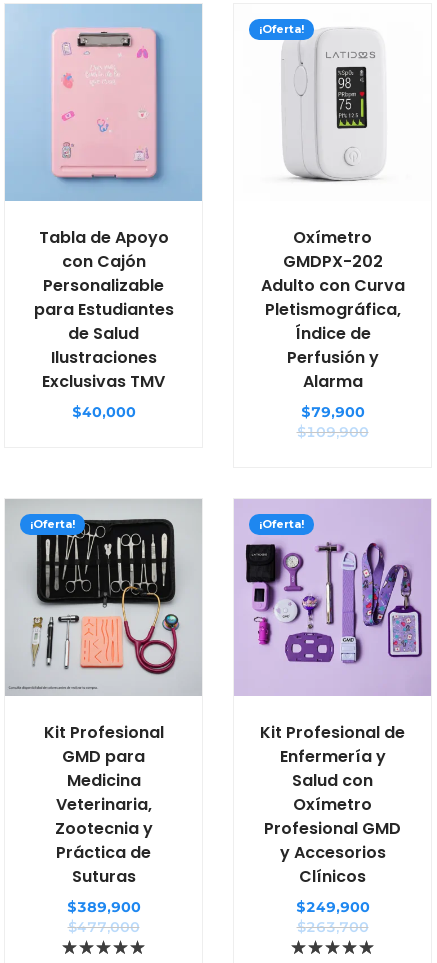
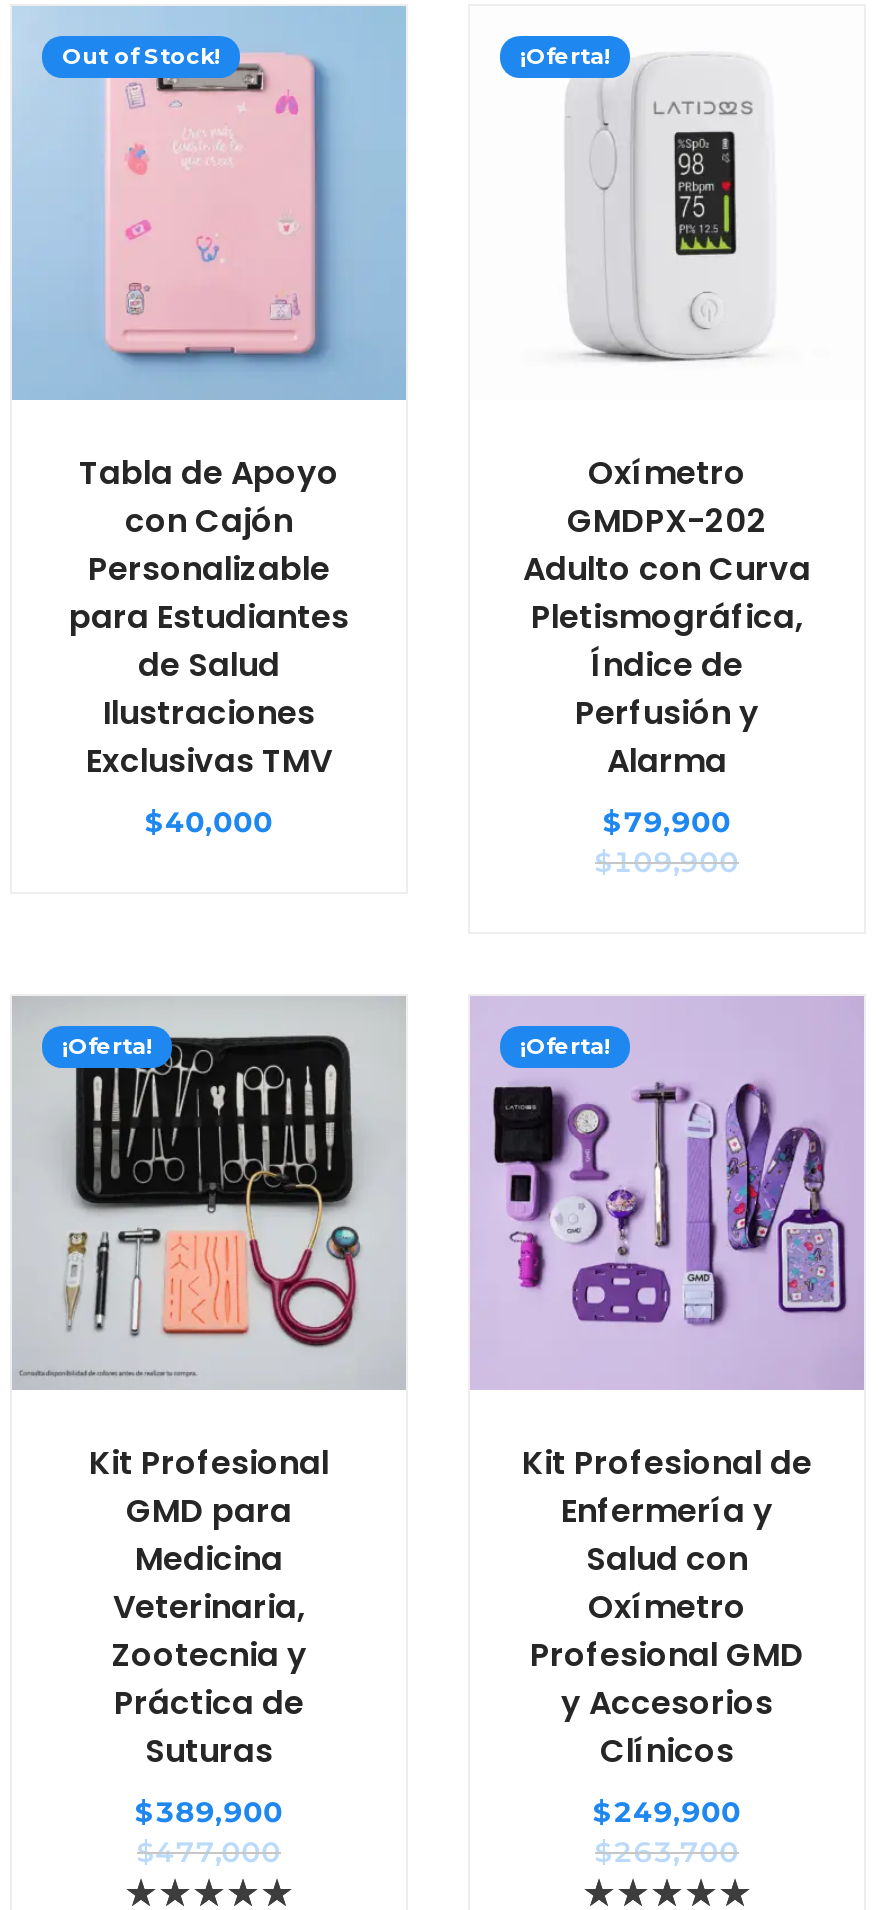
+ Out of Stock!
